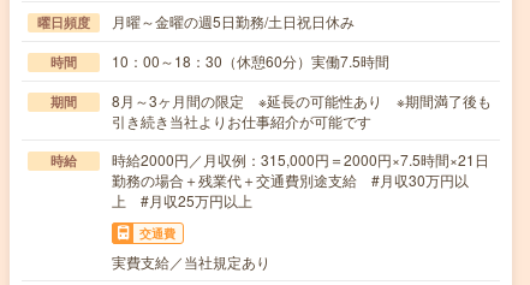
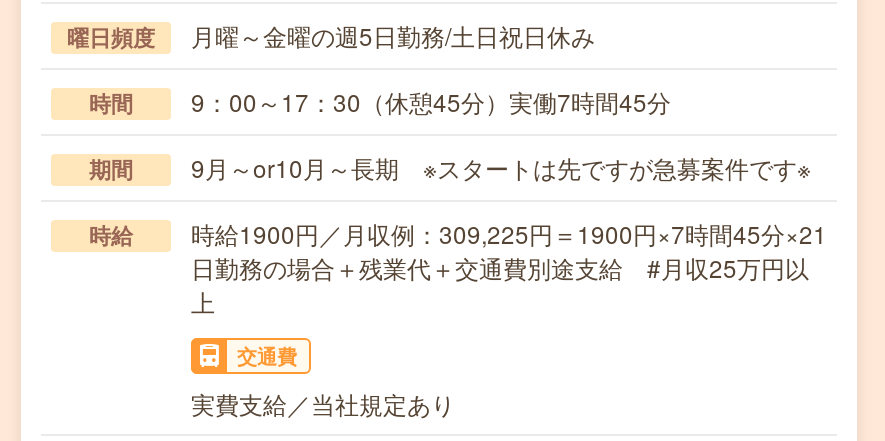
- 10：00～18：30（休憩60分）実働7.5時間
+ 9：00～17：30（休憩45分）実働7時間45分

- 8月～3ヶ月間の限定 ※延長の可能性あり ※期間満了後も
- 引き続き当社よりお仕事紹介が可能です
+ 9月～or10月～長期 ※スタートは先ですが急募案件です※

- 時給2000円／月収例：315,000円＝2000円×7.5時間×21日
- 勤務の場合＋残業代＋交通費別途支給 #月収30万円以
- 上 #月収25万円以上
+ 時給1900円／月収例：309,225円＝1900円×7時間45分×21
+ 日勤務の場合＋残業代＋交通費別途支給 #月収25万円以
+ 上
